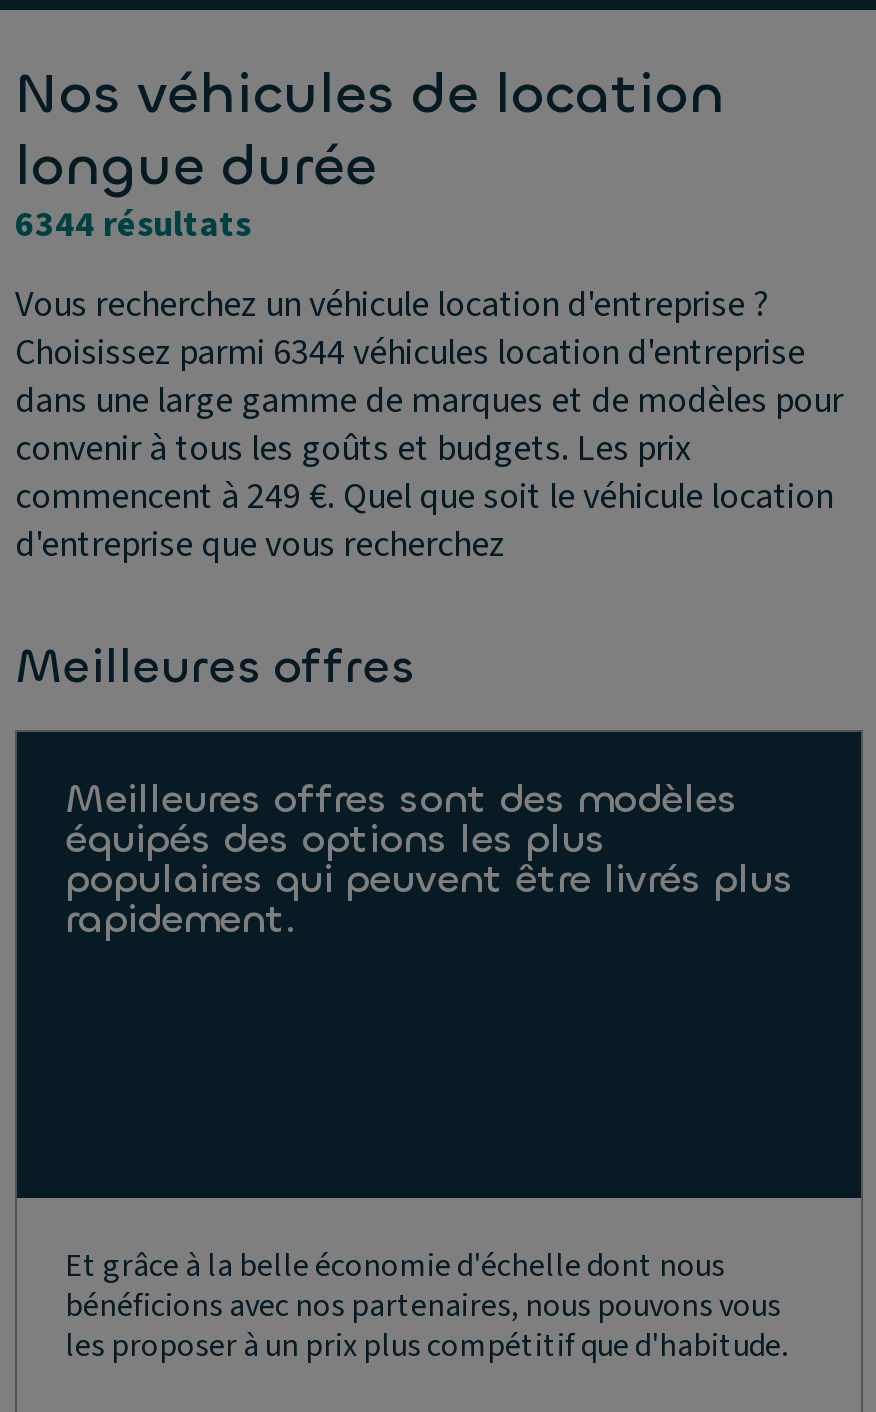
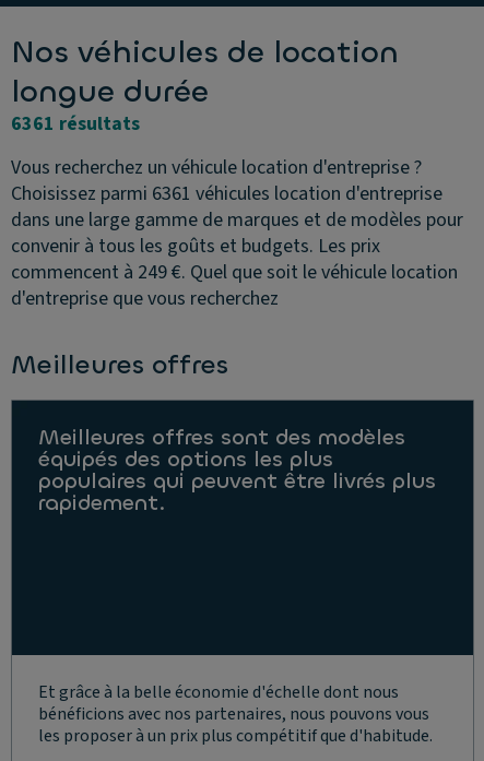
- 6344 résultats
+ 6361 résultats

- Choisissez parmi 6344 véhicules location d'entreprise
+ Choisissez parmi 6361 véhicules location d'entreprise
